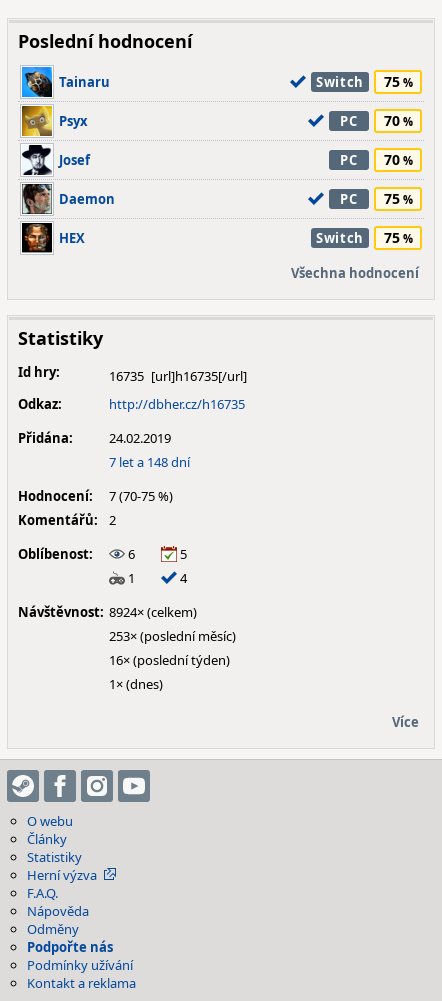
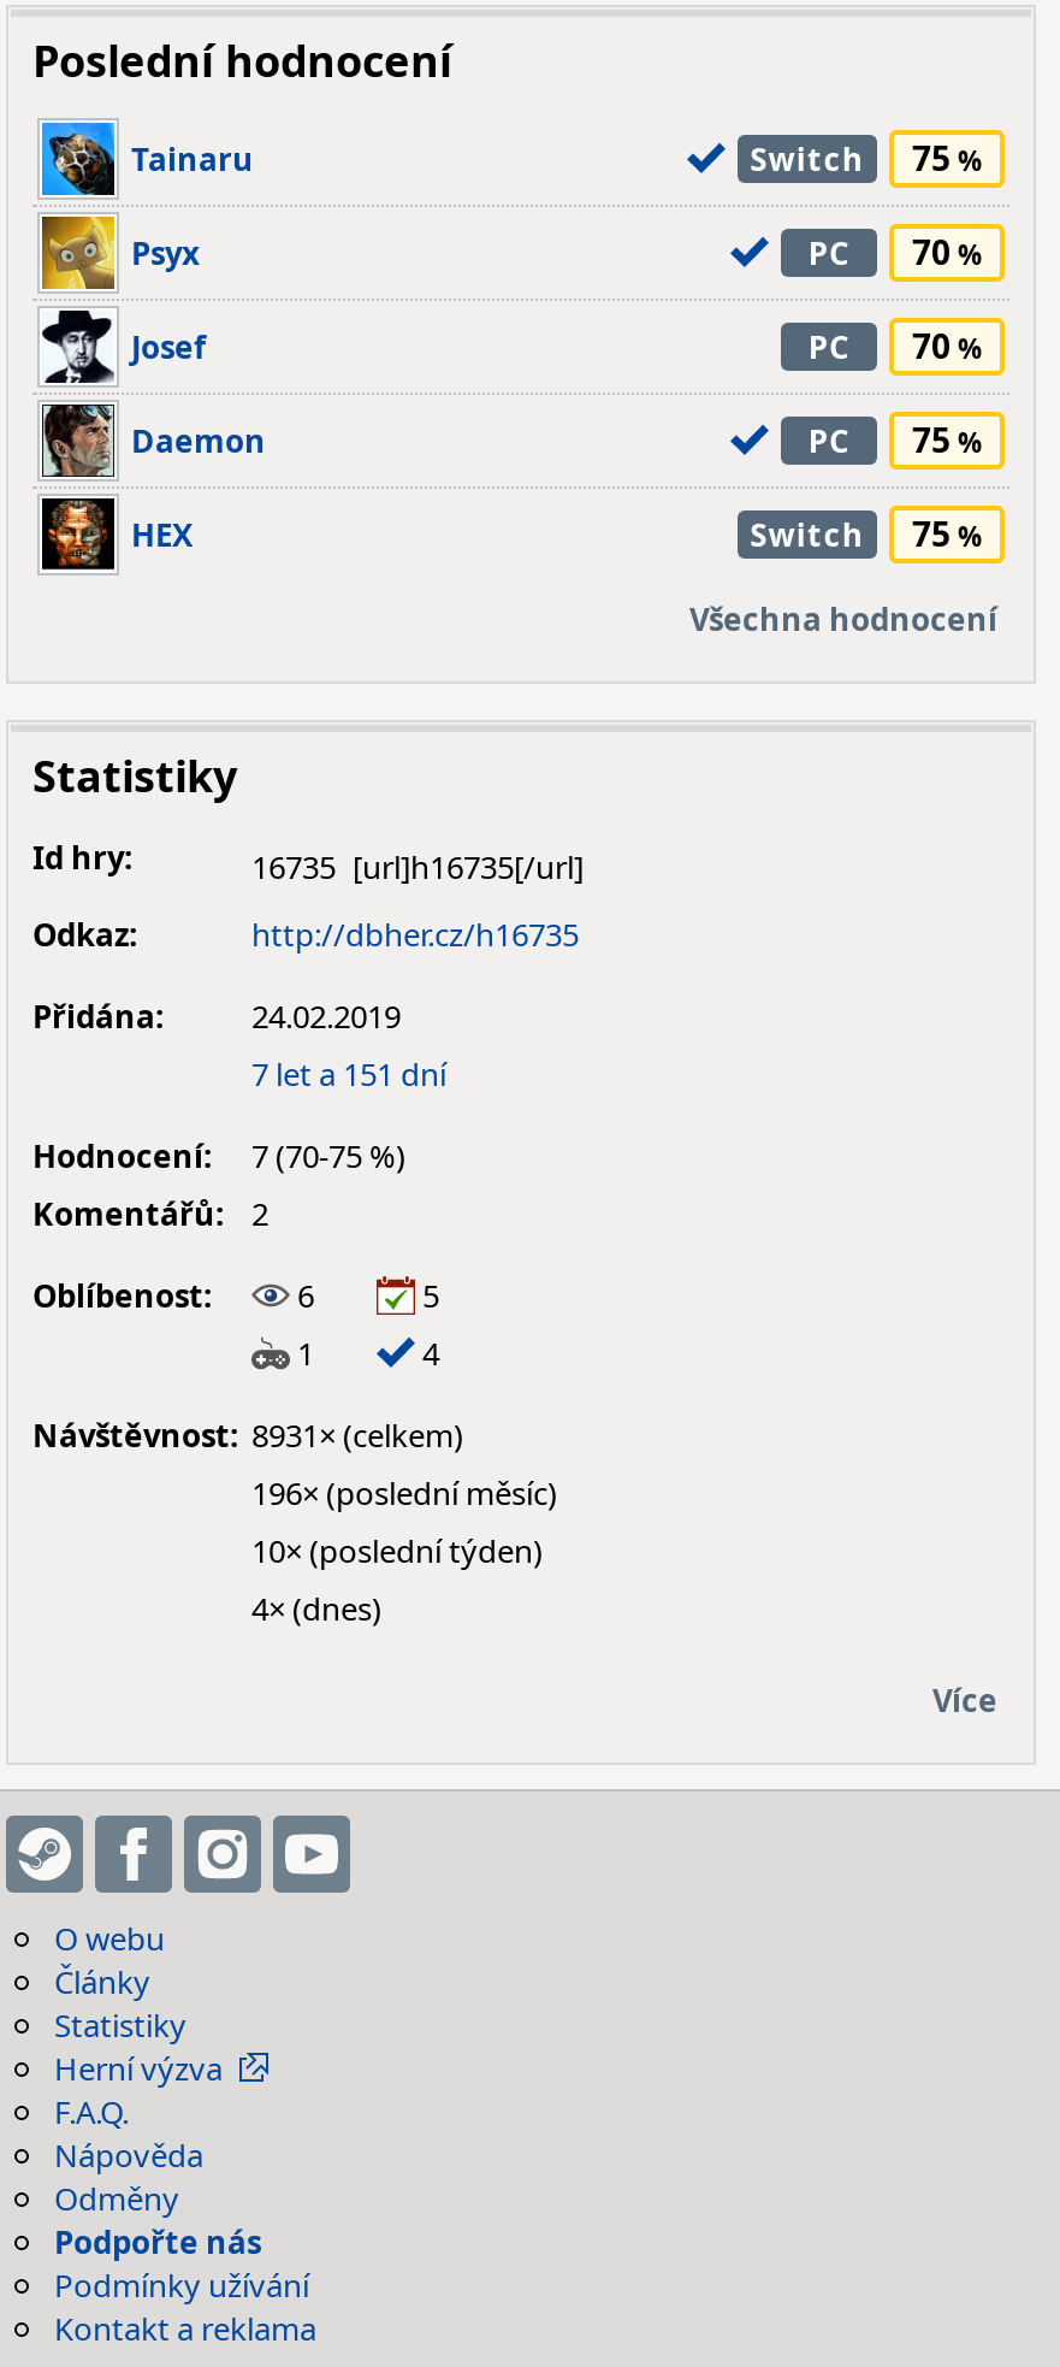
- 7 let a 148 dní
+ 7 let a 151 dní

- Návštěvnost: 8924× (celkem)
+ Návštěvnost: 8931× (celkem)

- 253× (poslední měsíc)
+ 196× (poslední měsíc)

- 16× (poslední týden)
+ 10× (poslední týden)

- 1× (dnes)
+ 4× (dnes)
